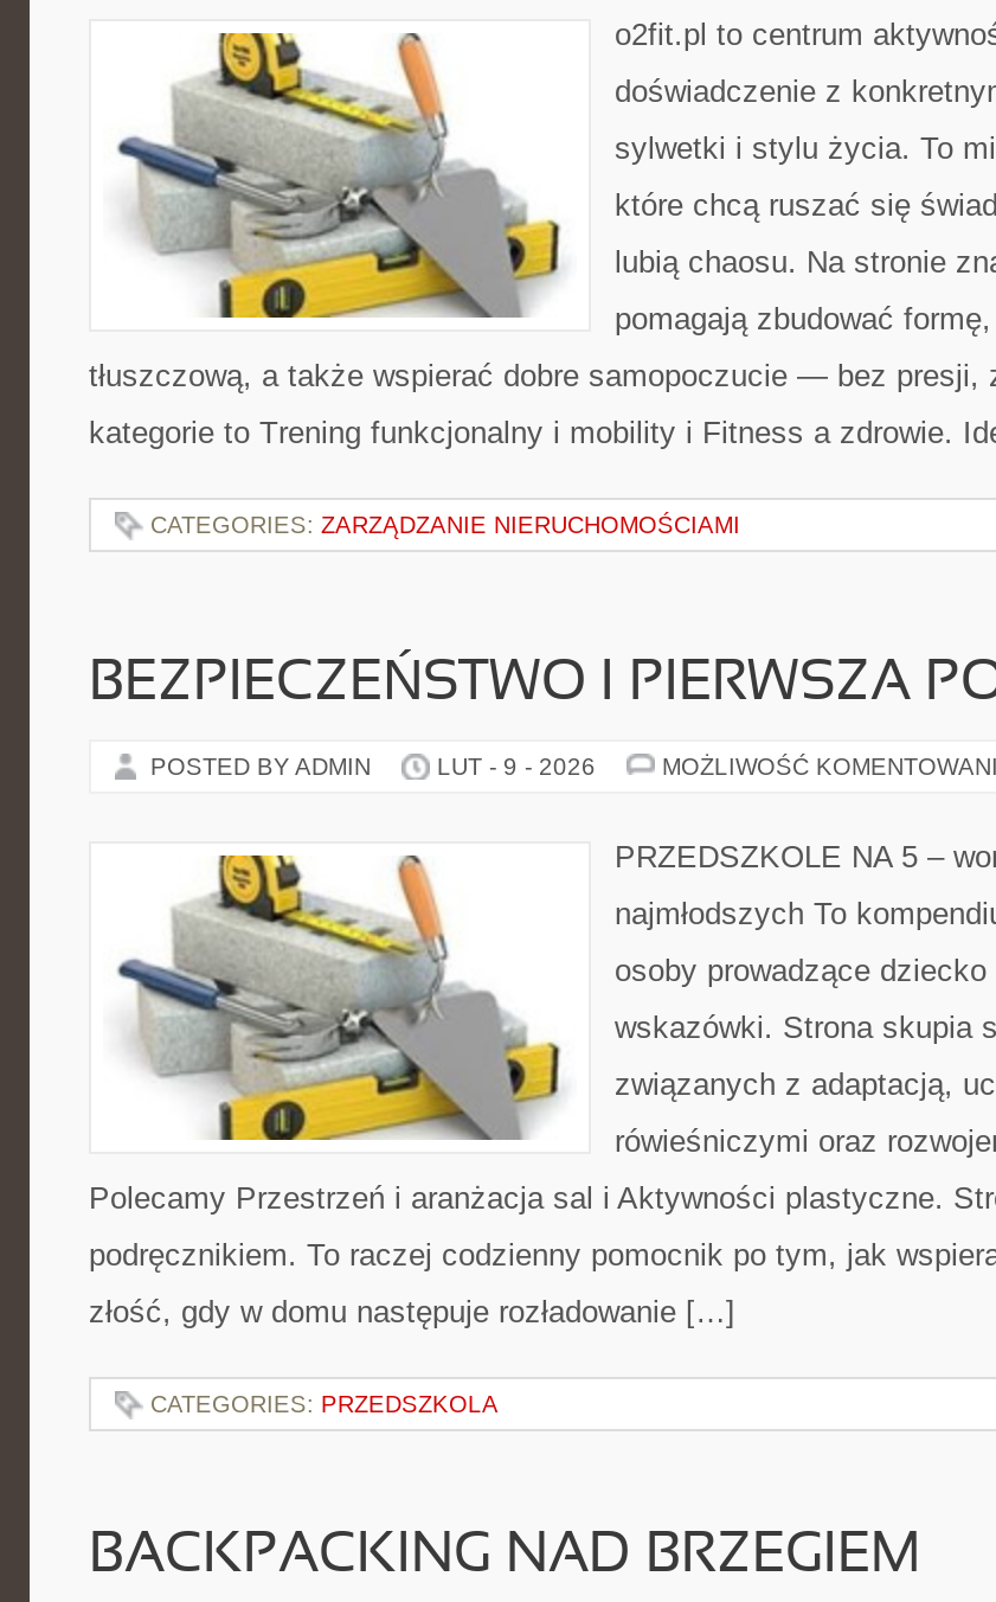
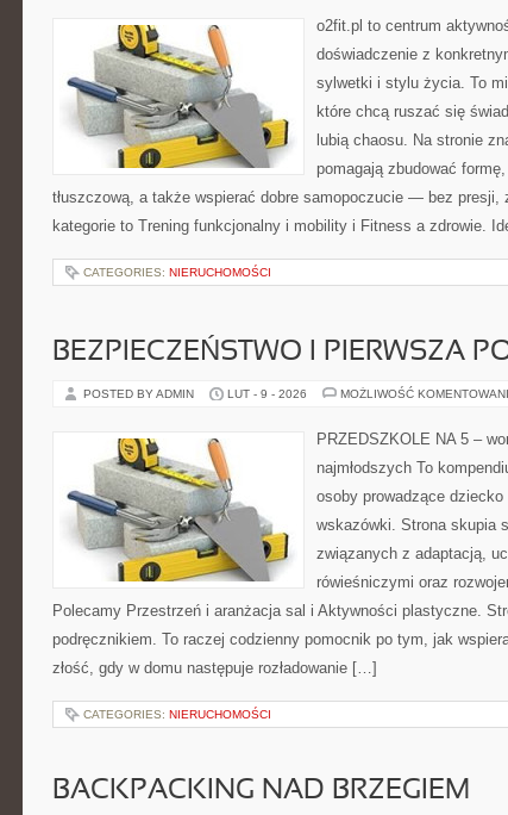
- CATEGORIES: ZARZĄDZANIE NIERUCHOMOŚCIAMI
+ CATEGORIES: NIERUCHOMOŚCI

- CATEGORIES: PRZEDSZKOLA
+ CATEGORIES: NIERUCHOMOŚCI
